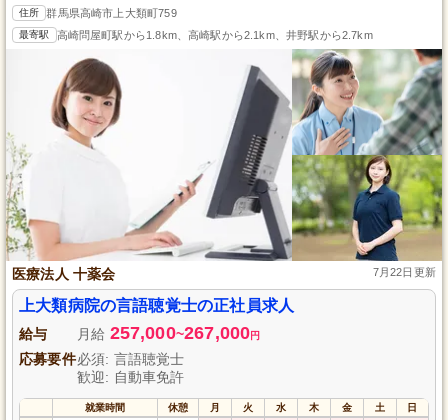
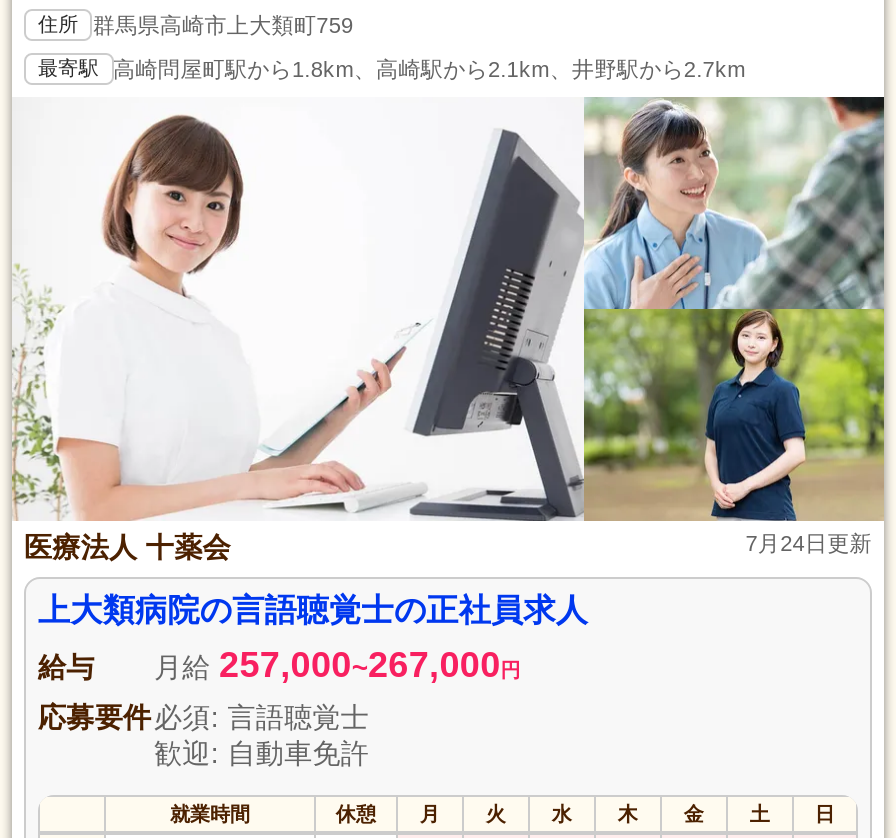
- 7月22日更新
+ 7月24日更新
